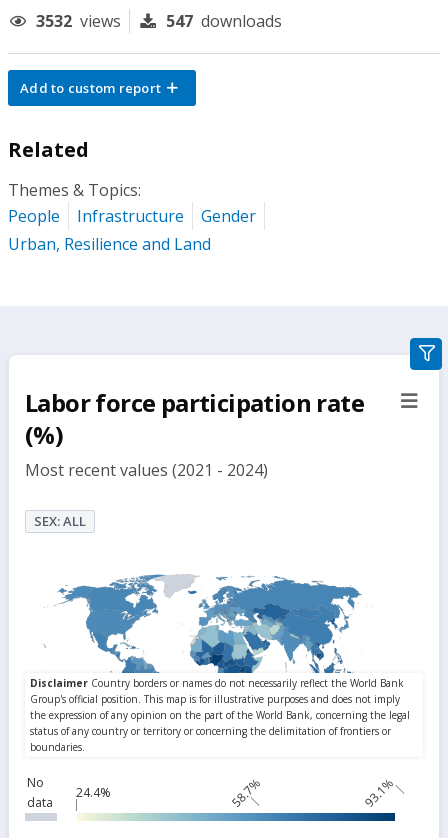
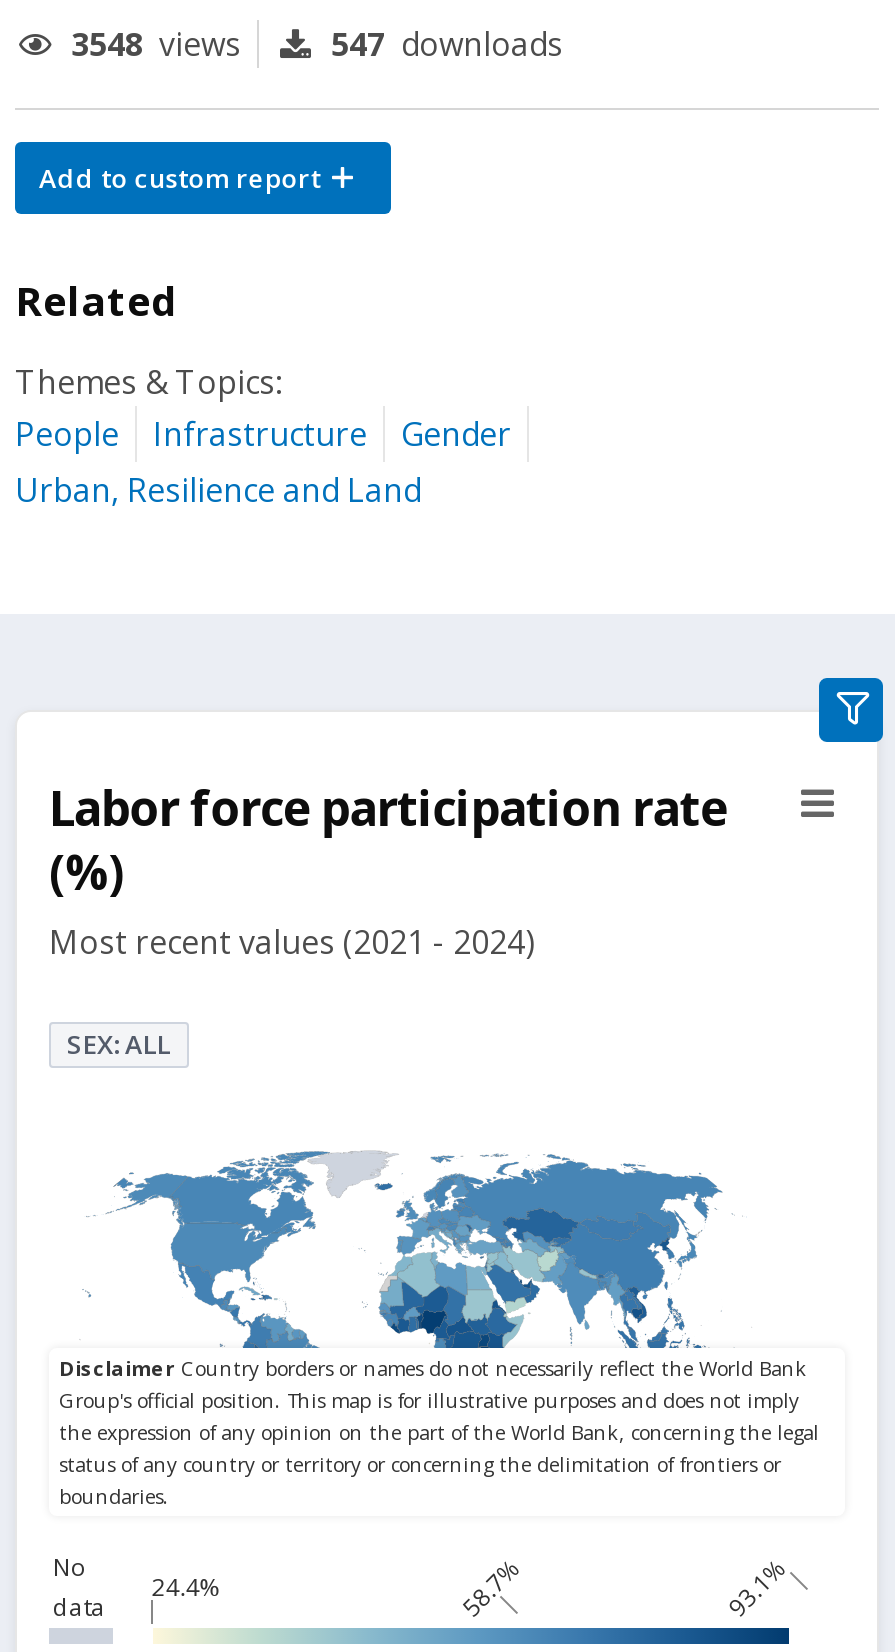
- 3532 views
+ 3548 views
